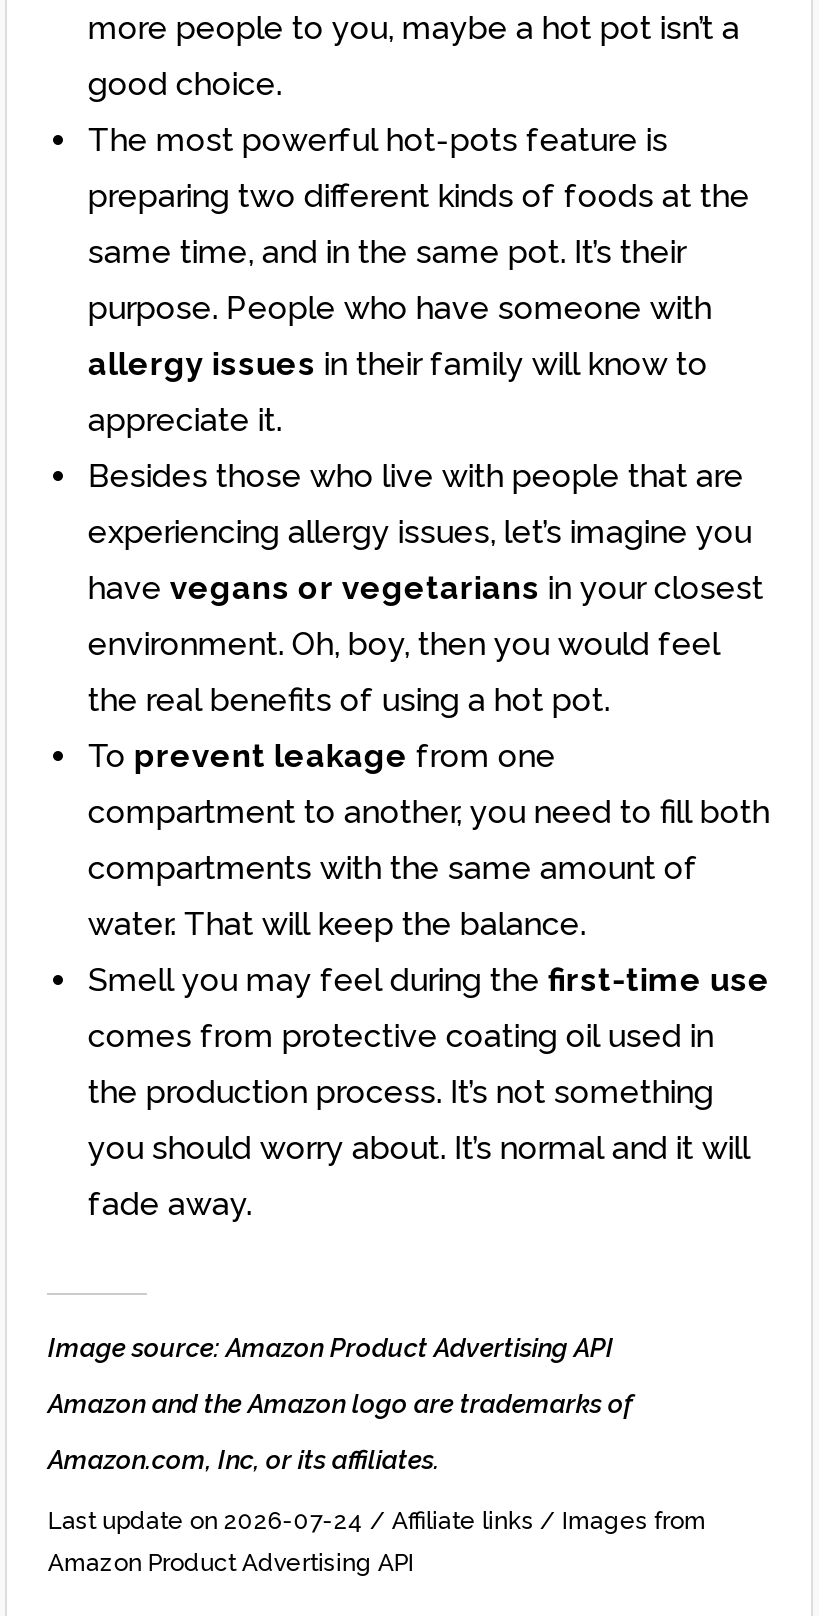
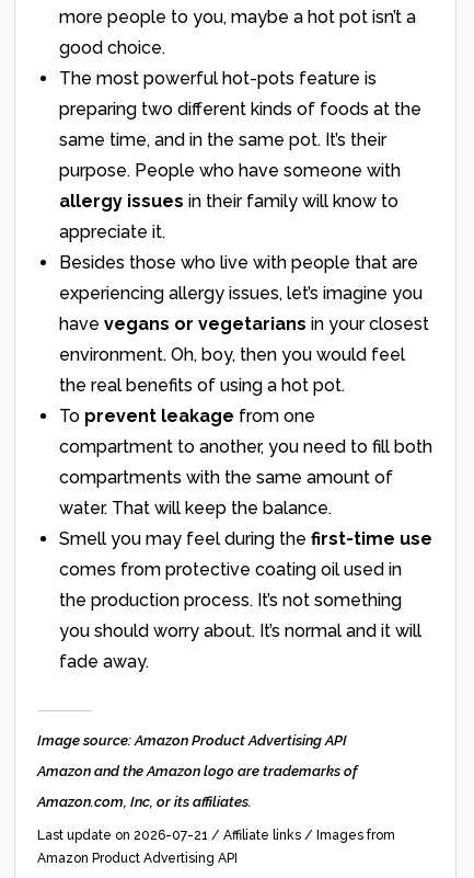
- Last update on 2026-07-24 / Affiliate links / Images from
+ Last update on 2026-07-21 / Affiliate links / Images from
